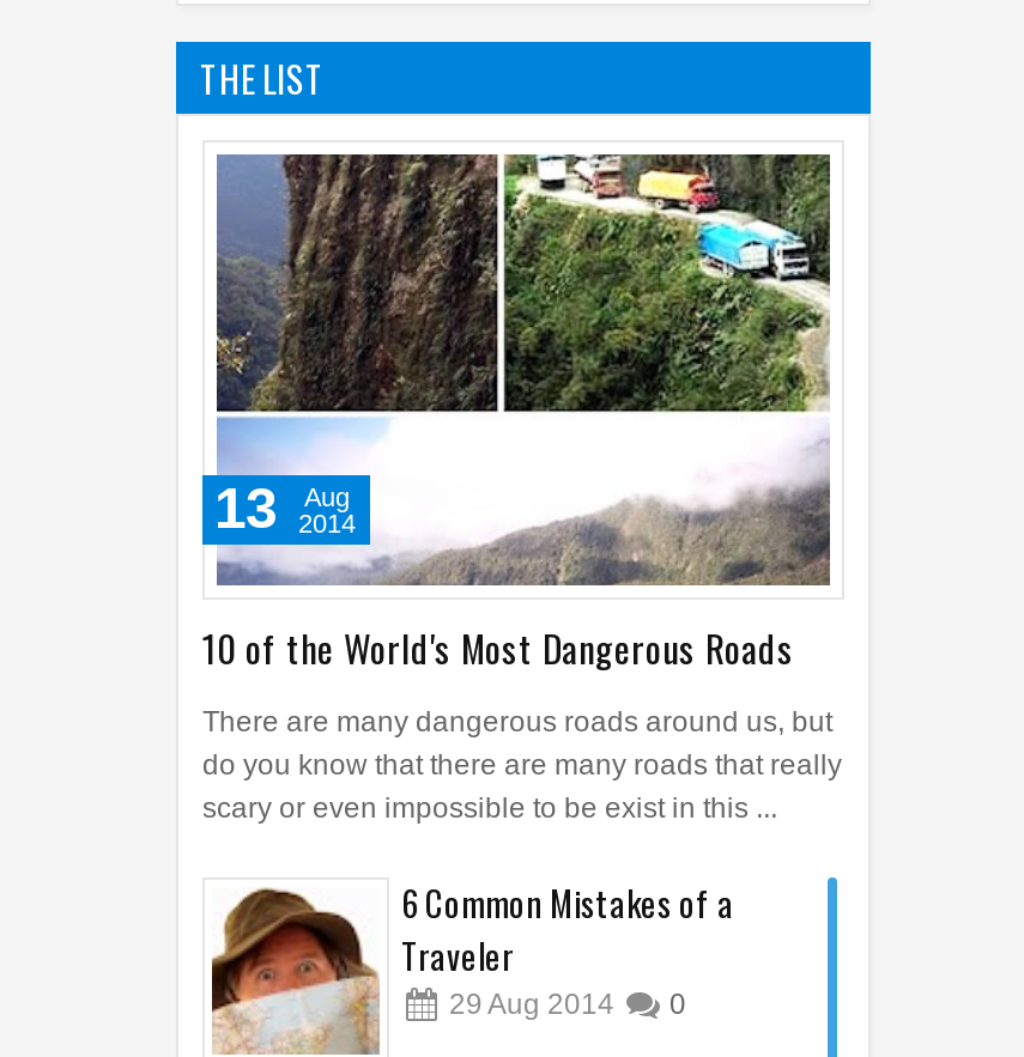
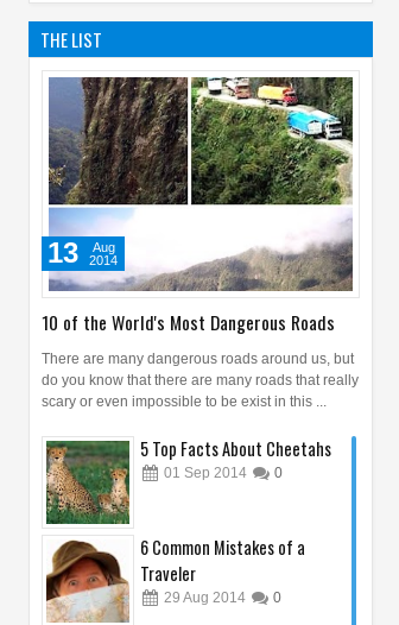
+ [image]
+ 5 Top Facts About Cheetahs
+ 01 Sep 2014
+ 0
